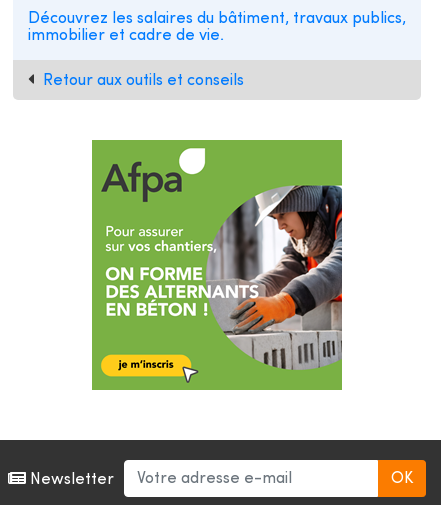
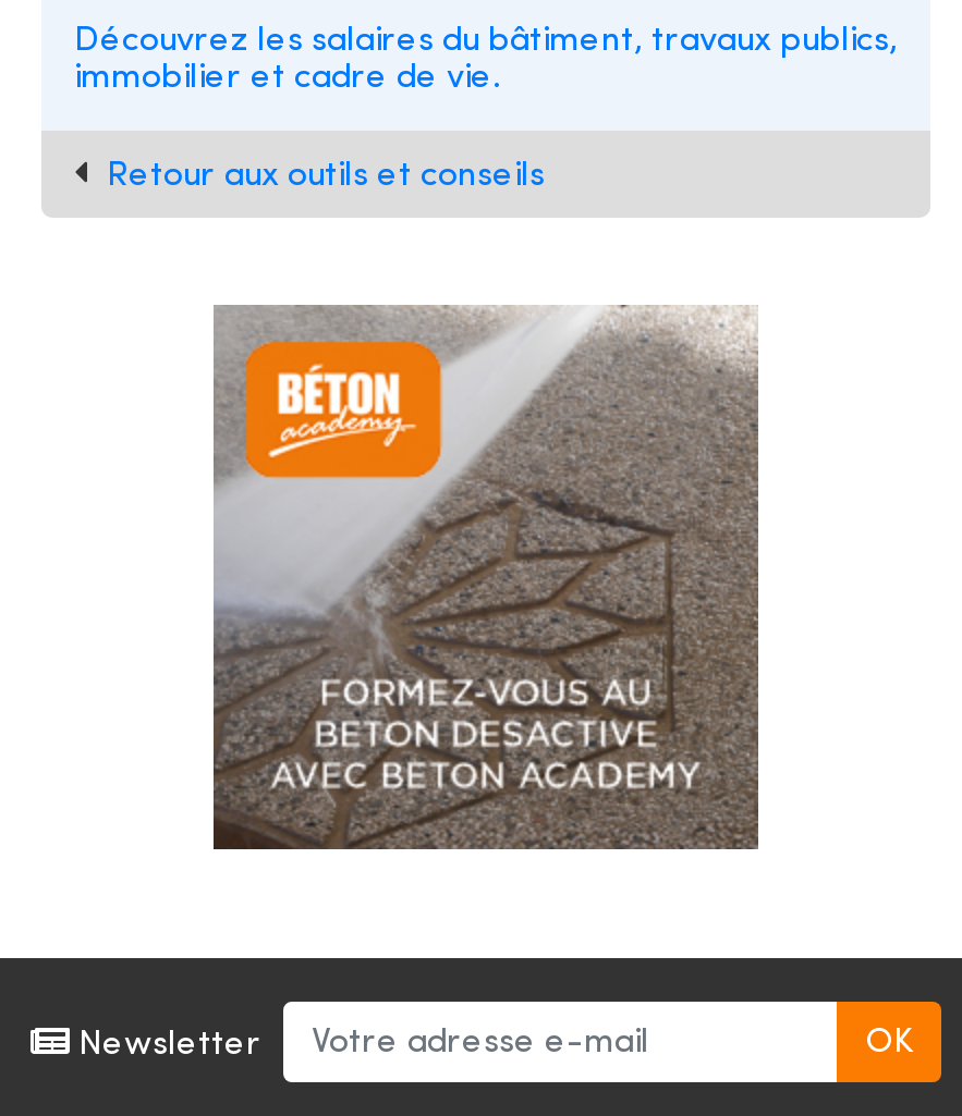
- [image]
+ [image]
